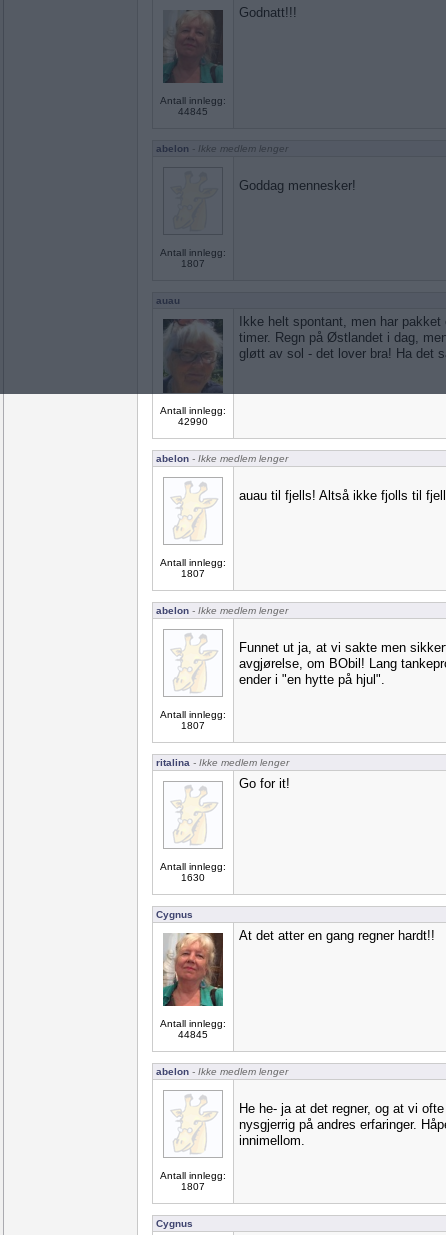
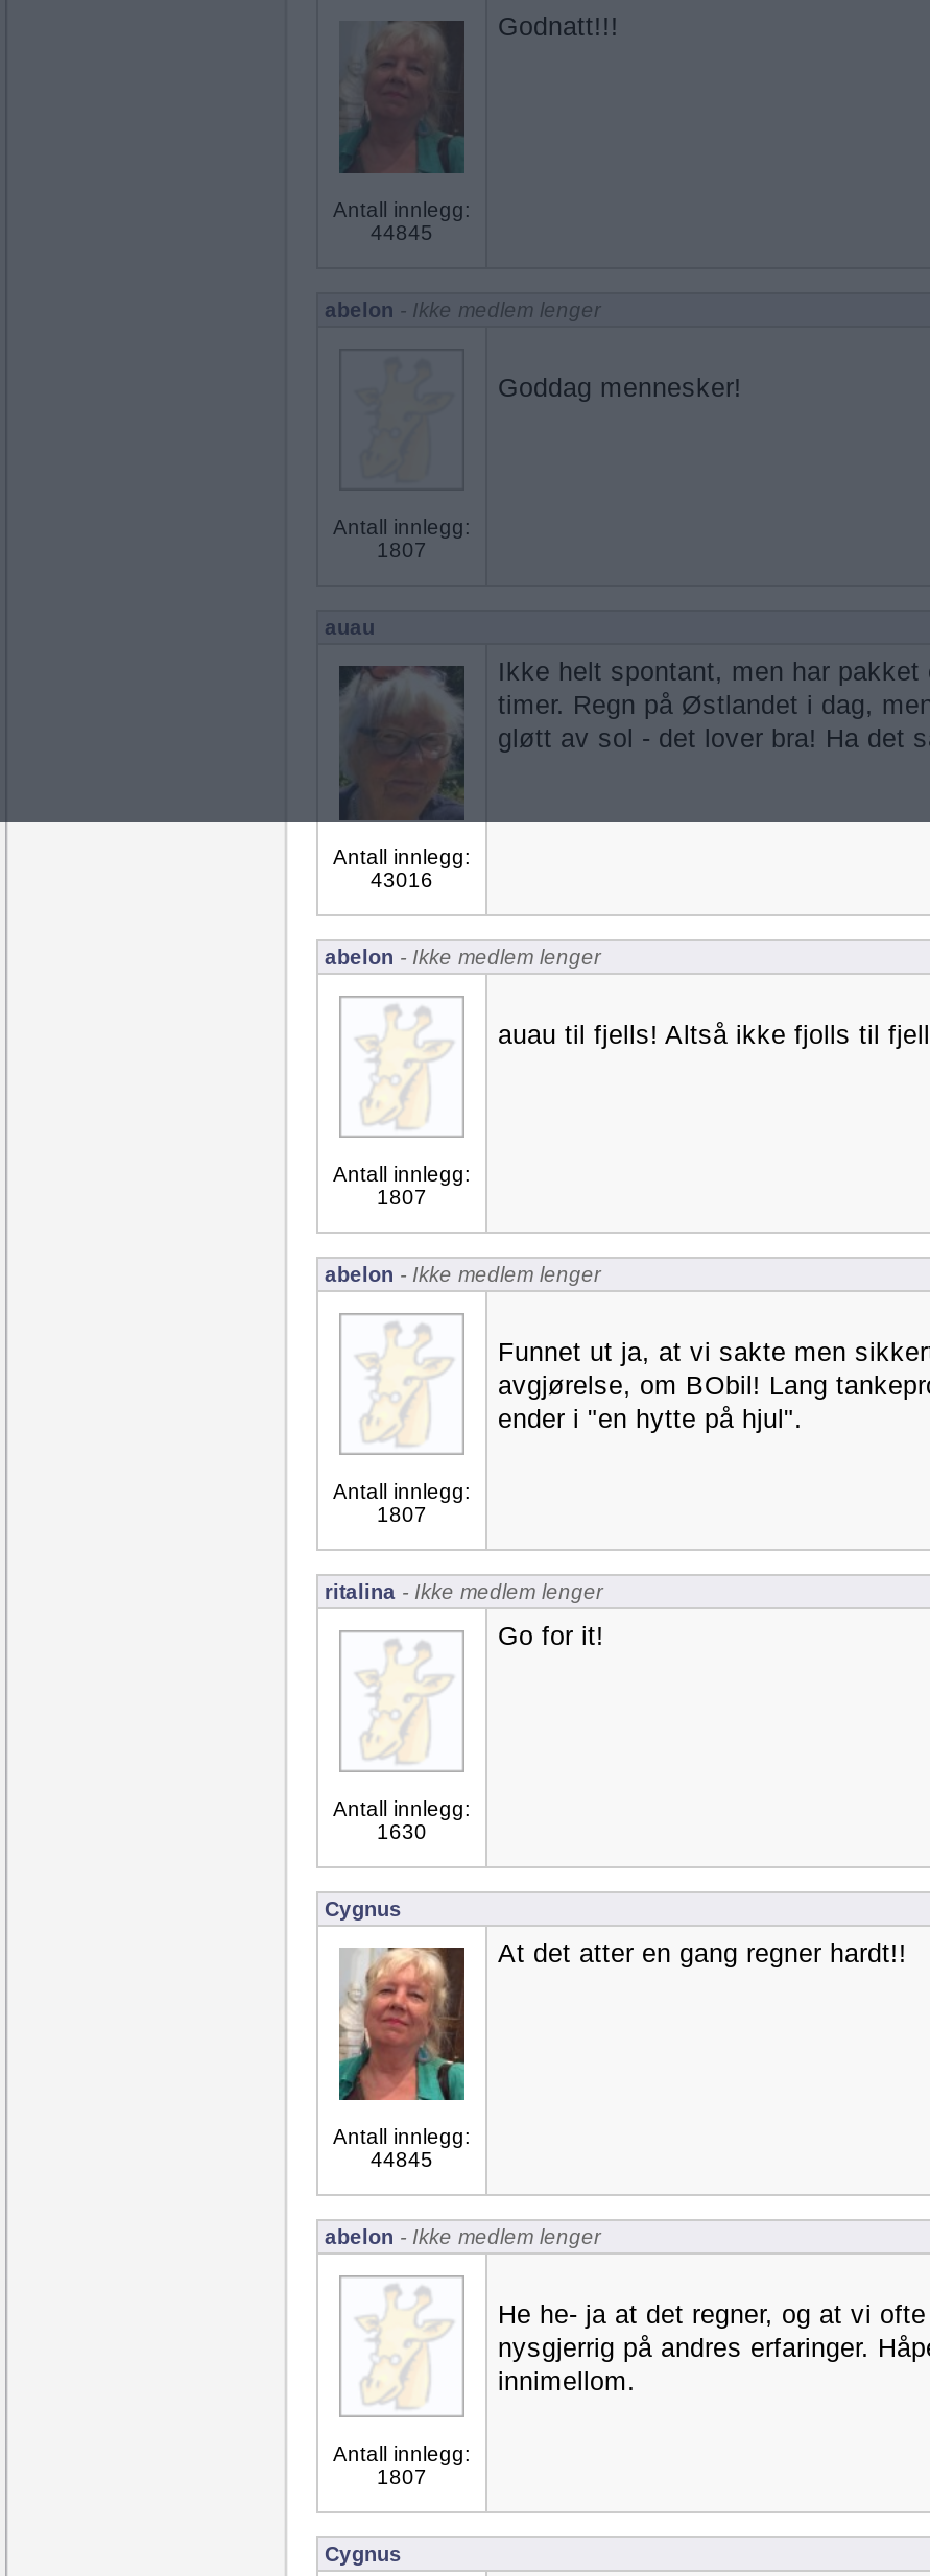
- 42990
+ 43016
